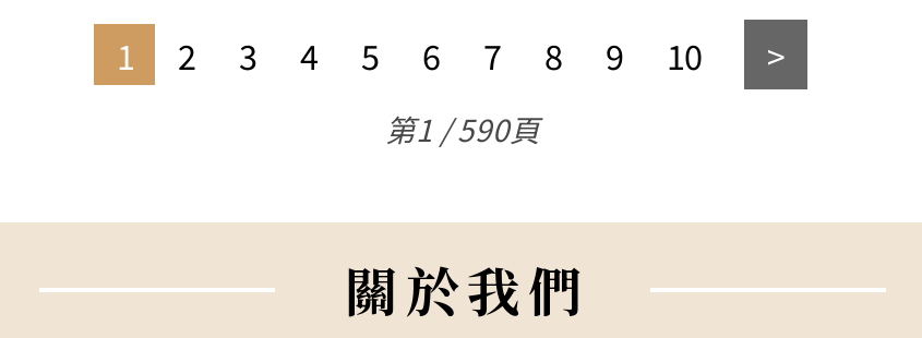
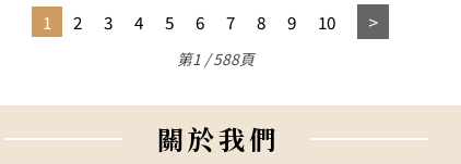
- 第1 / 590頁
+ 第1 / 588頁
